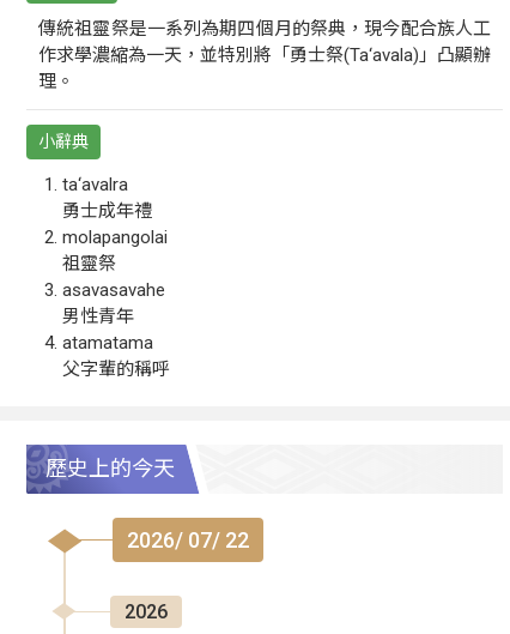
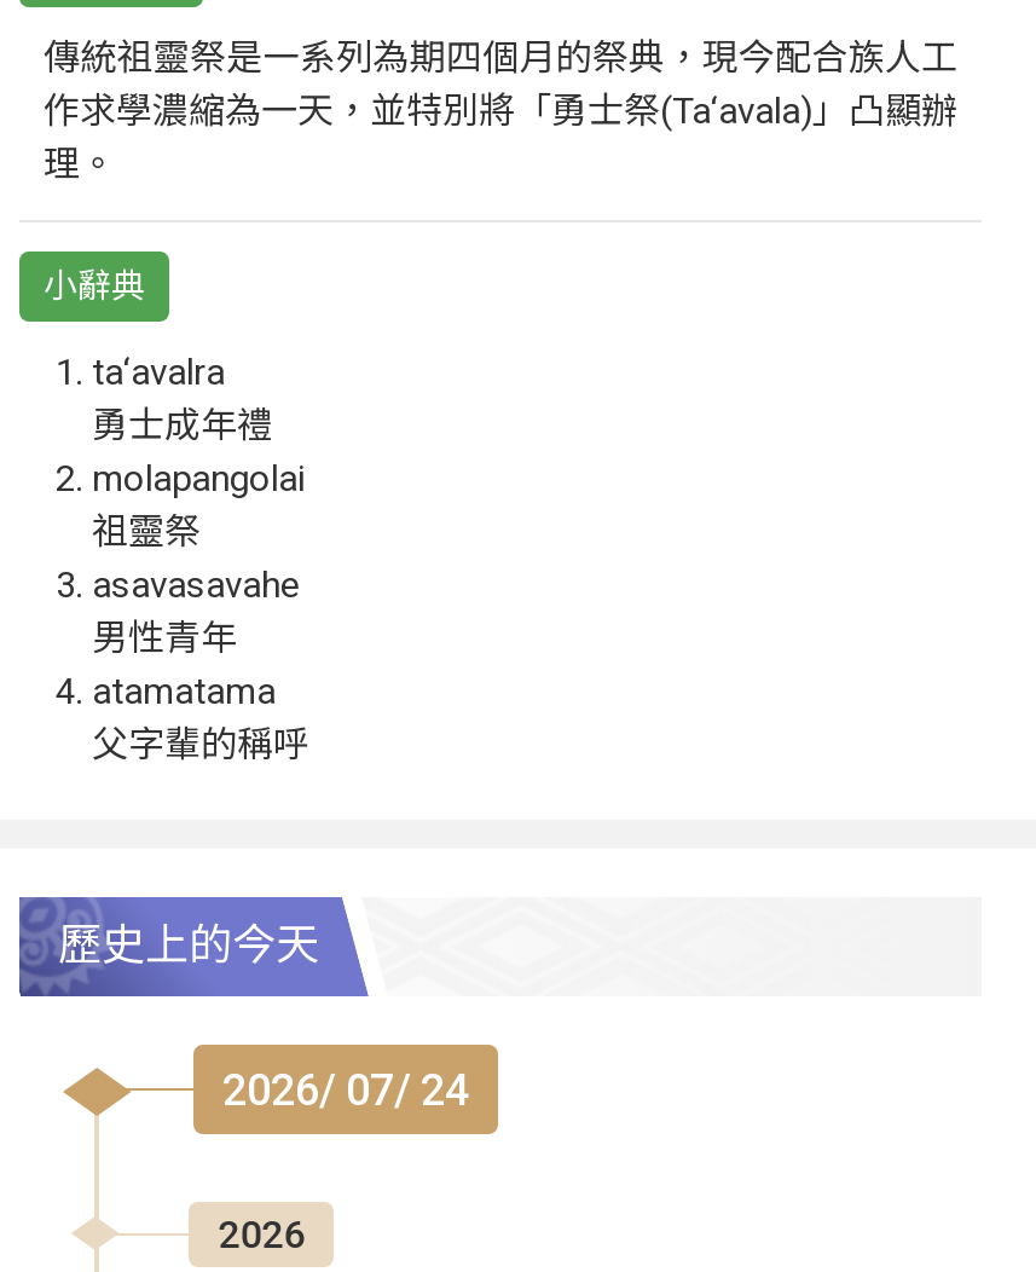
- 2026/ 07/ 22
+ 2026/ 07/ 24
